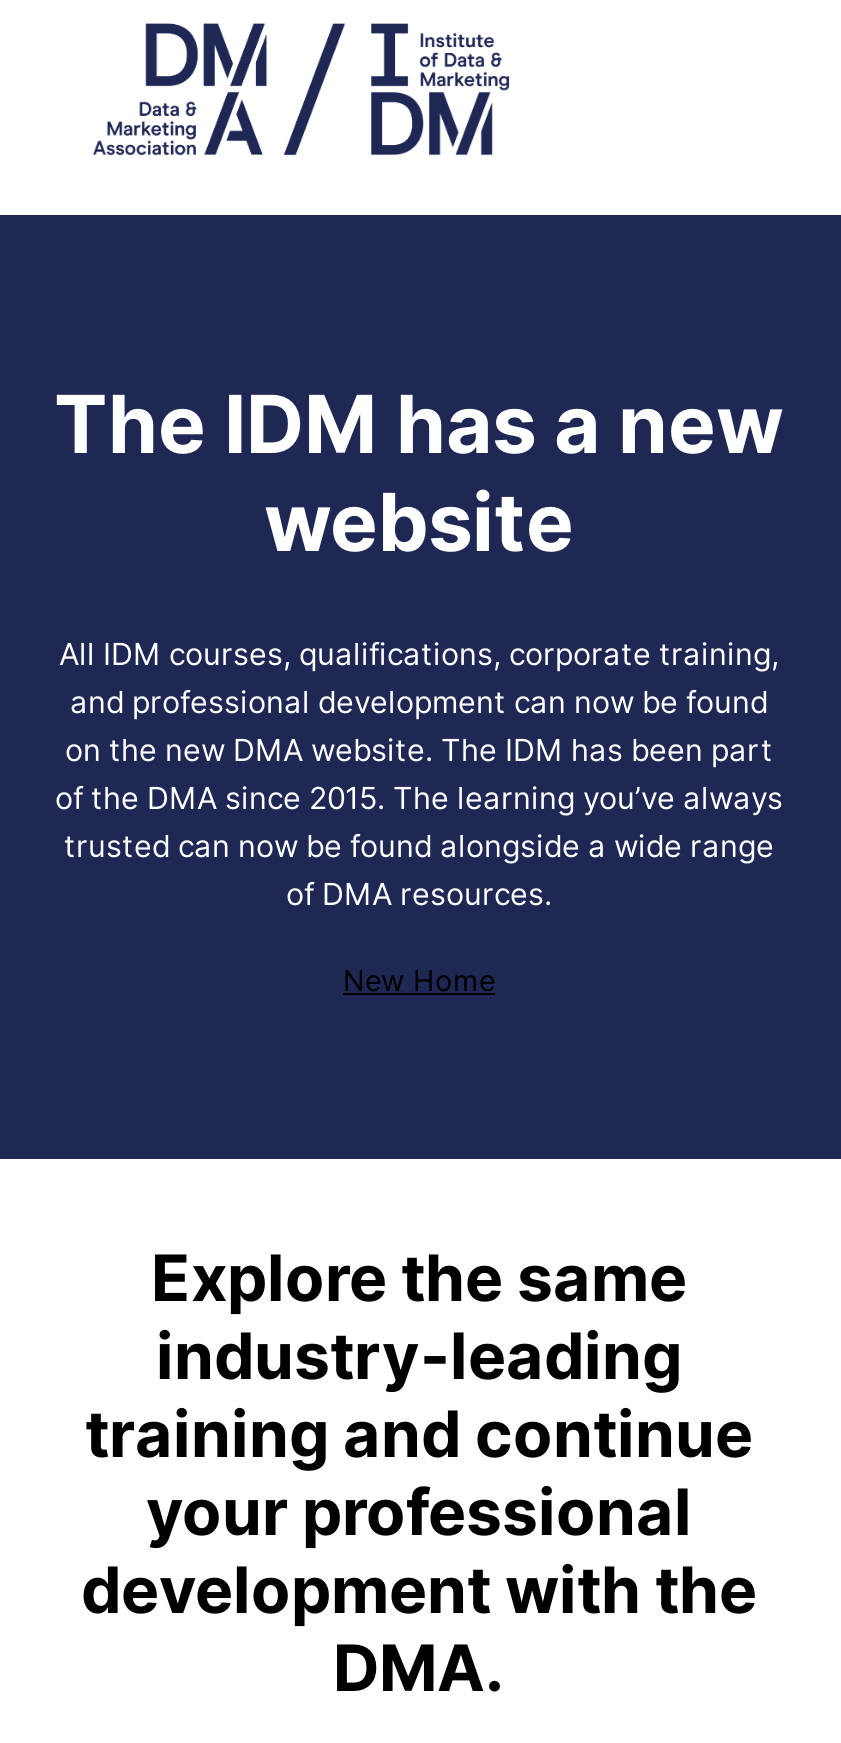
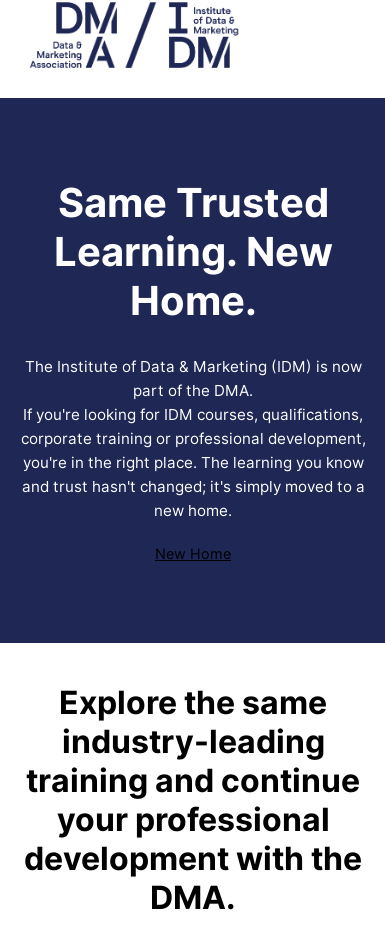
- The IDM has a new
- website
+ Same Trusted
+ Learning. New
+ Home.

- All IDM courses, qualifications, corporate training,
- and professional development can now be found
- on the new DMA website. The IDM has been part
- of the DMA since 2015. The learning you’ve always
- trusted can now be found alongside a wide range
- of DMA resources.
+ The Institute of Data & Marketing (IDM) is now
+ part of the DMA.
+ If you're looking for IDM courses, qualifications,
+ corporate training or professional development,
+ you're in the right place. The learning you know
+ and trust hasn't changed; it's simply moved to a
+ new home.
